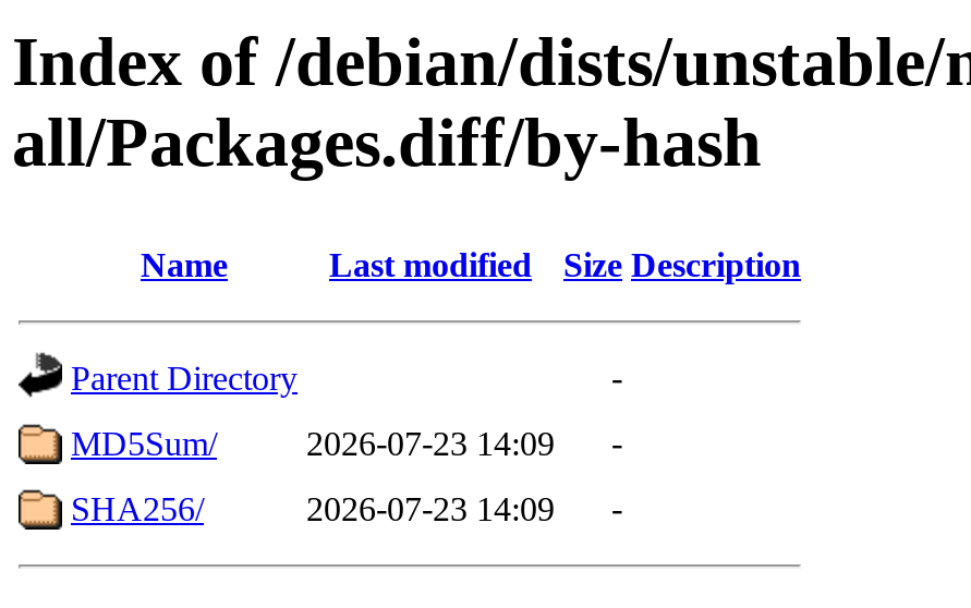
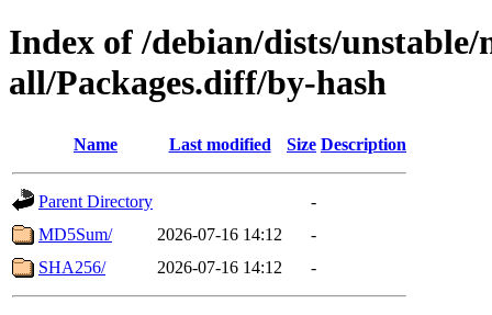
- 2026-07-23 14:09
+ 2026-07-16 14:12

- 2026-07-23 14:09
+ 2026-07-16 14:12
